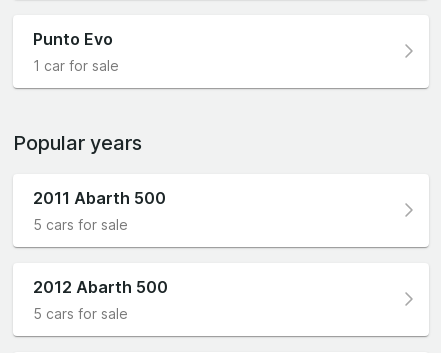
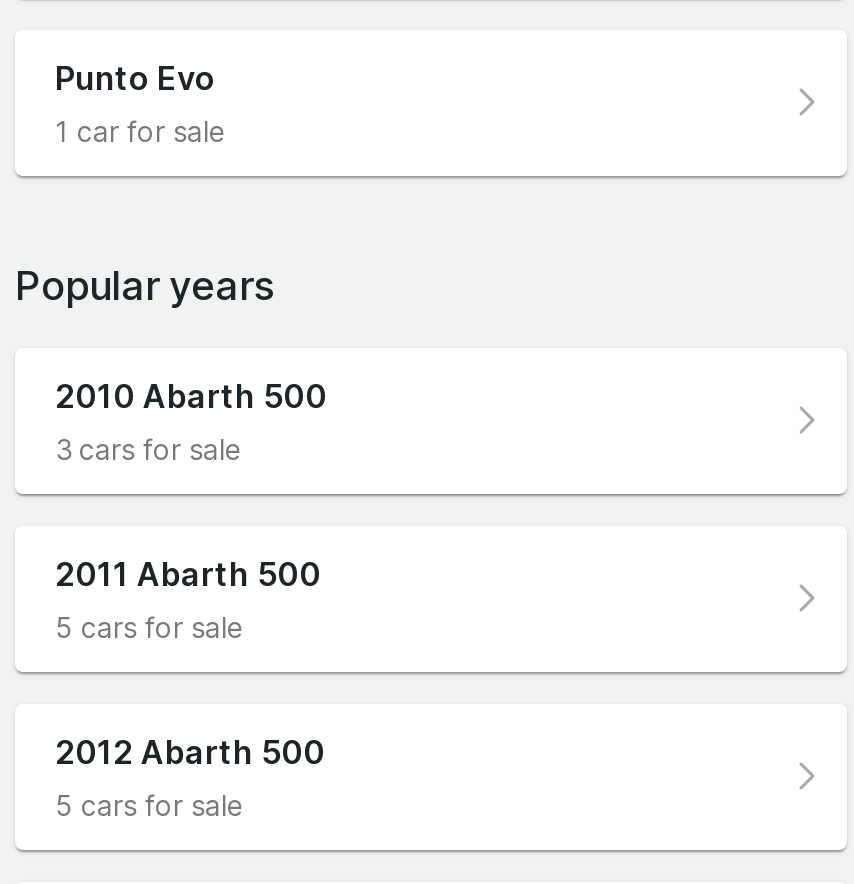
+ 2010 Abarth 500
+ 3 cars for sale
